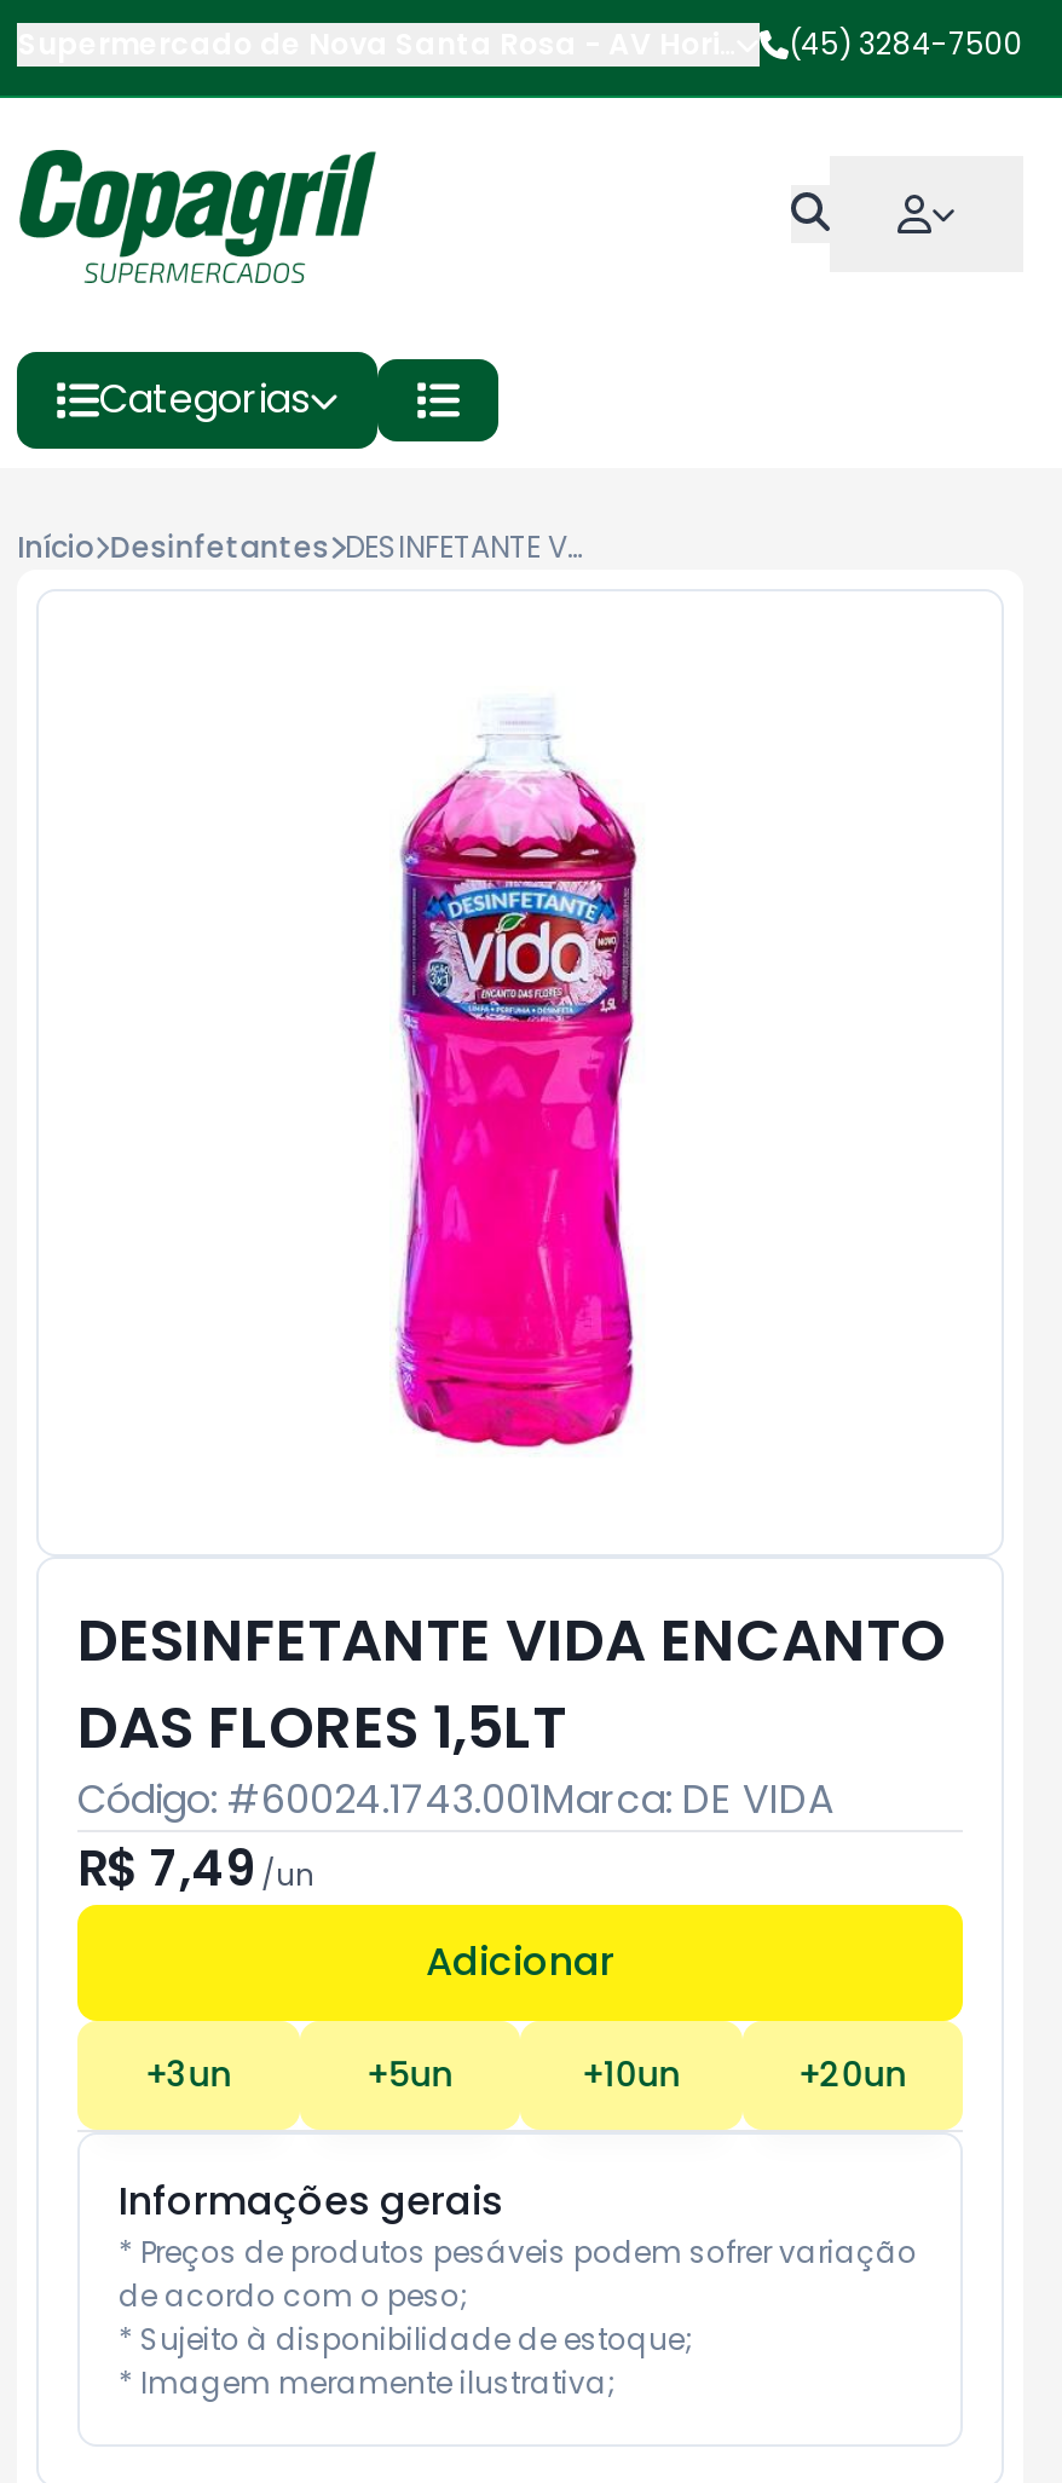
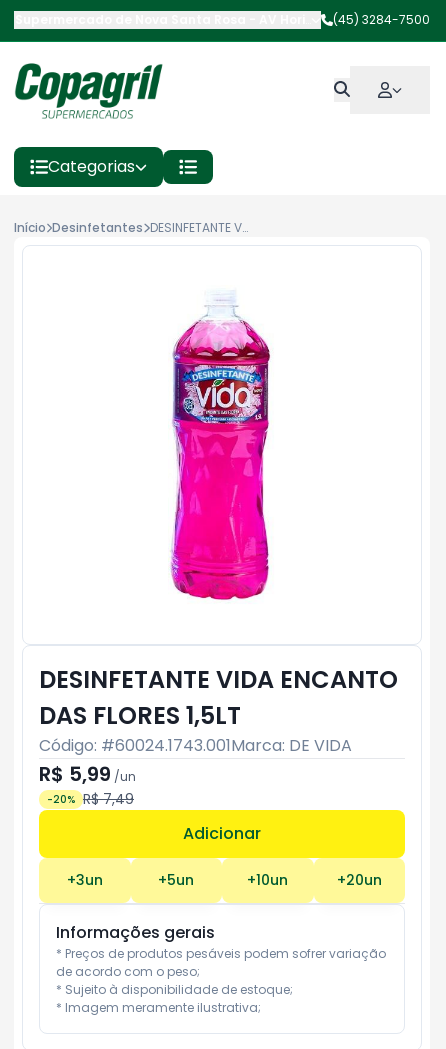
- R$ 7,49/un
+ R$ 5,99 / un
+ -20% R$ 7,49
